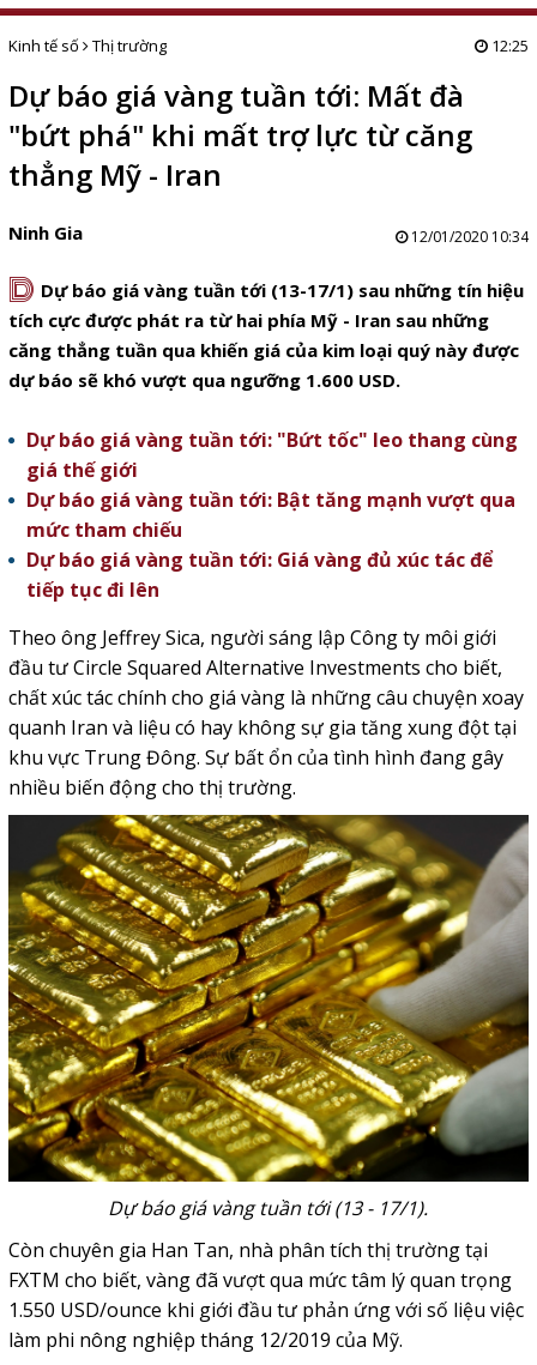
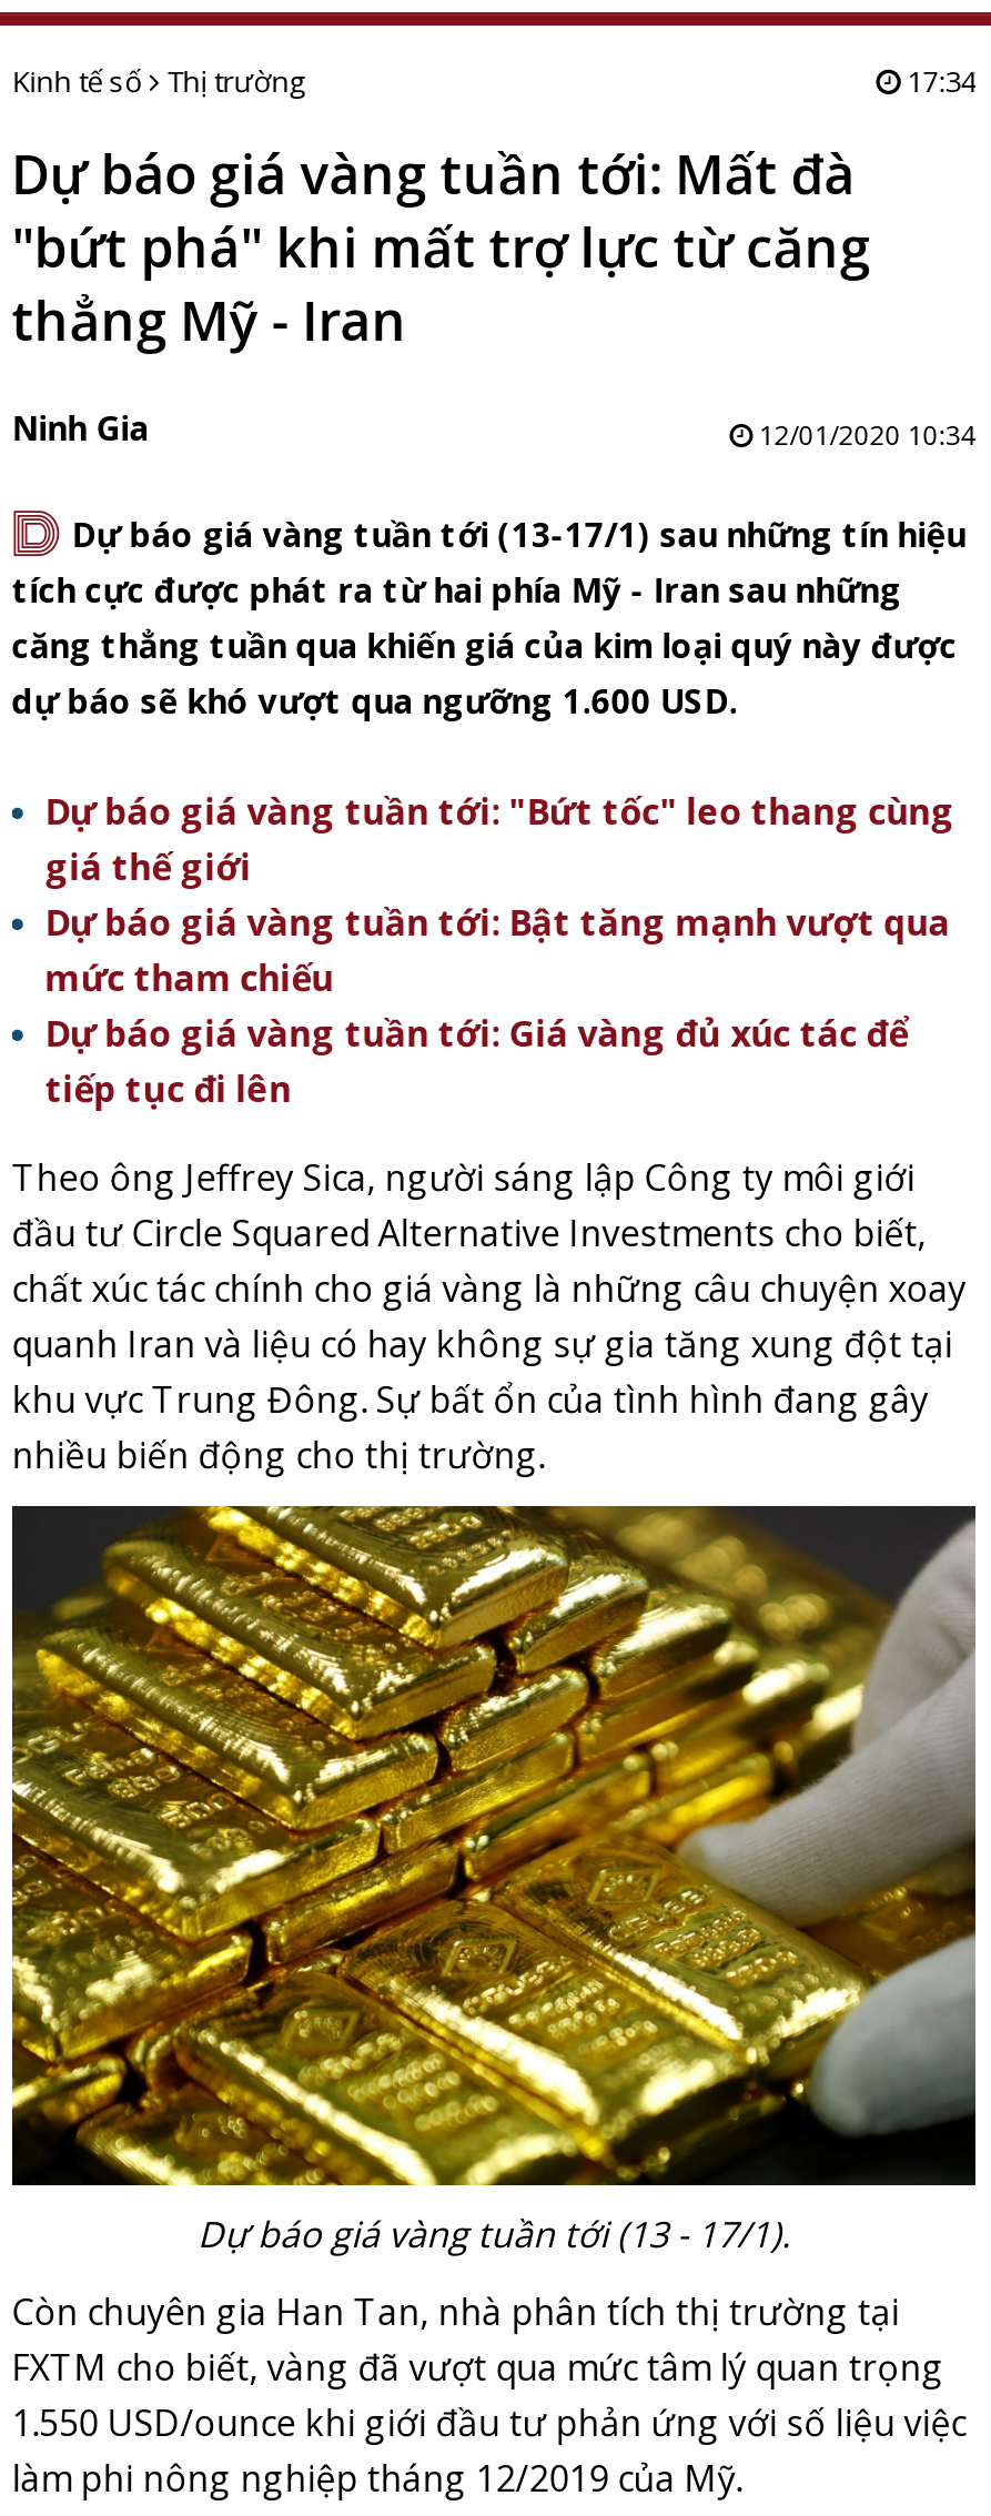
- 12:25
+ 17:34
